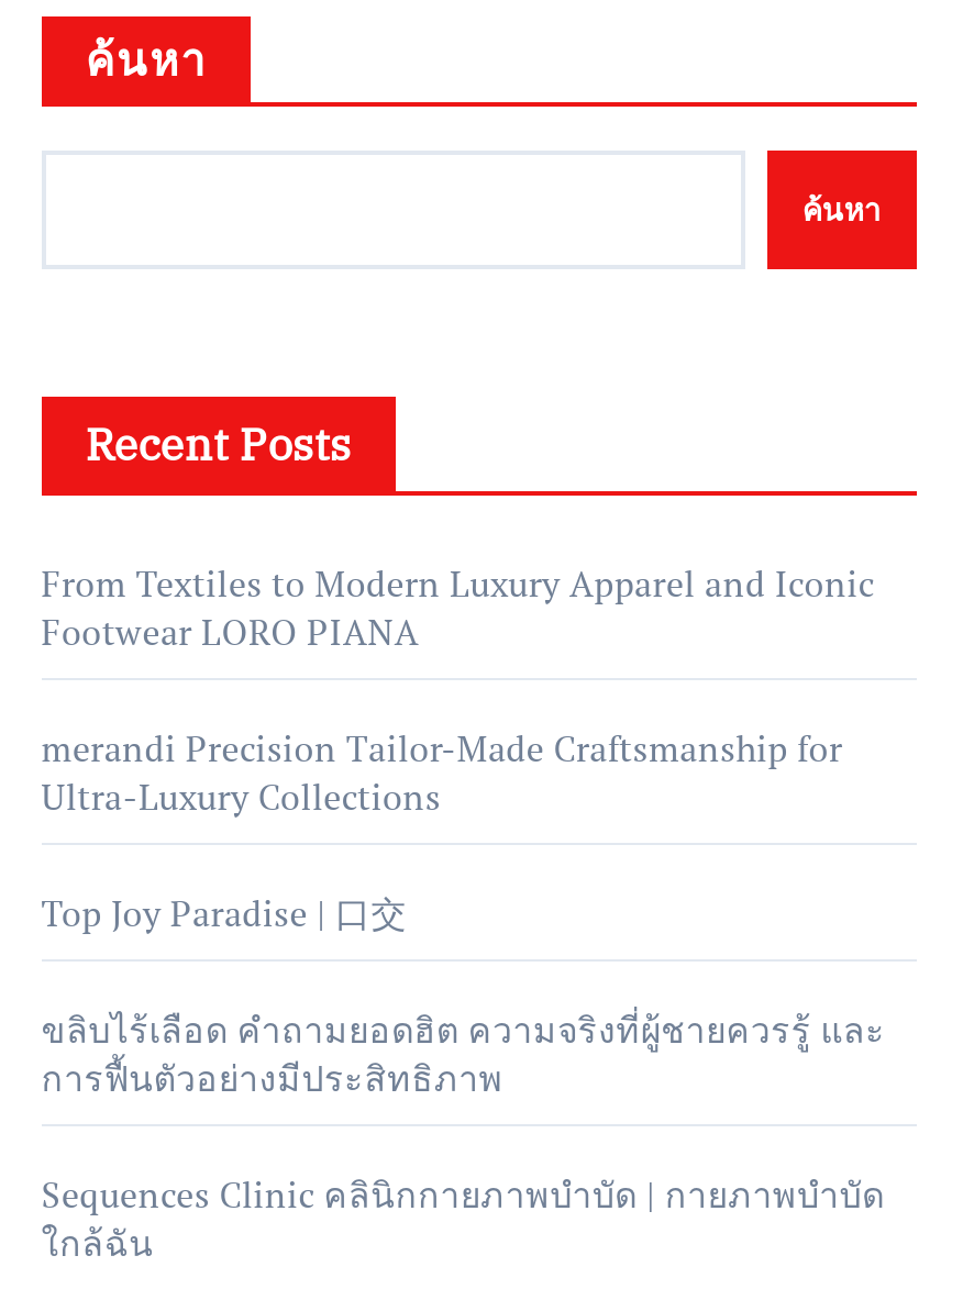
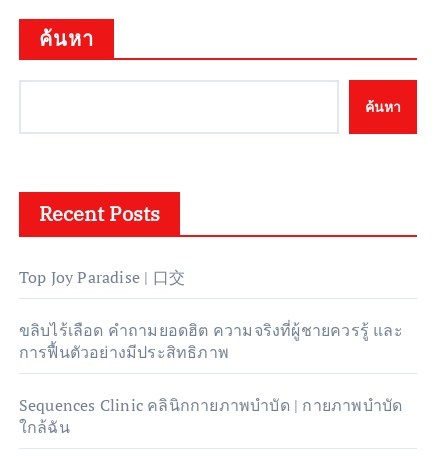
- From Textiles to Modern Luxury Apparel and Iconic
- Footwear LORO PIANA
- merandi Precision Tailor-Made Craftsmanship for
- Ultra-Luxury Collections
